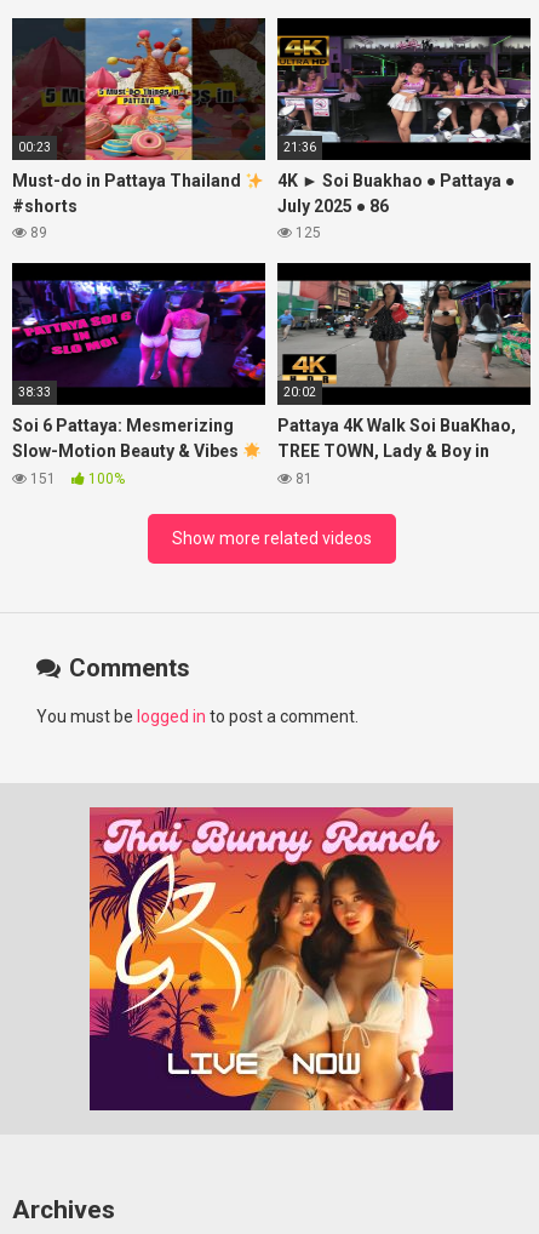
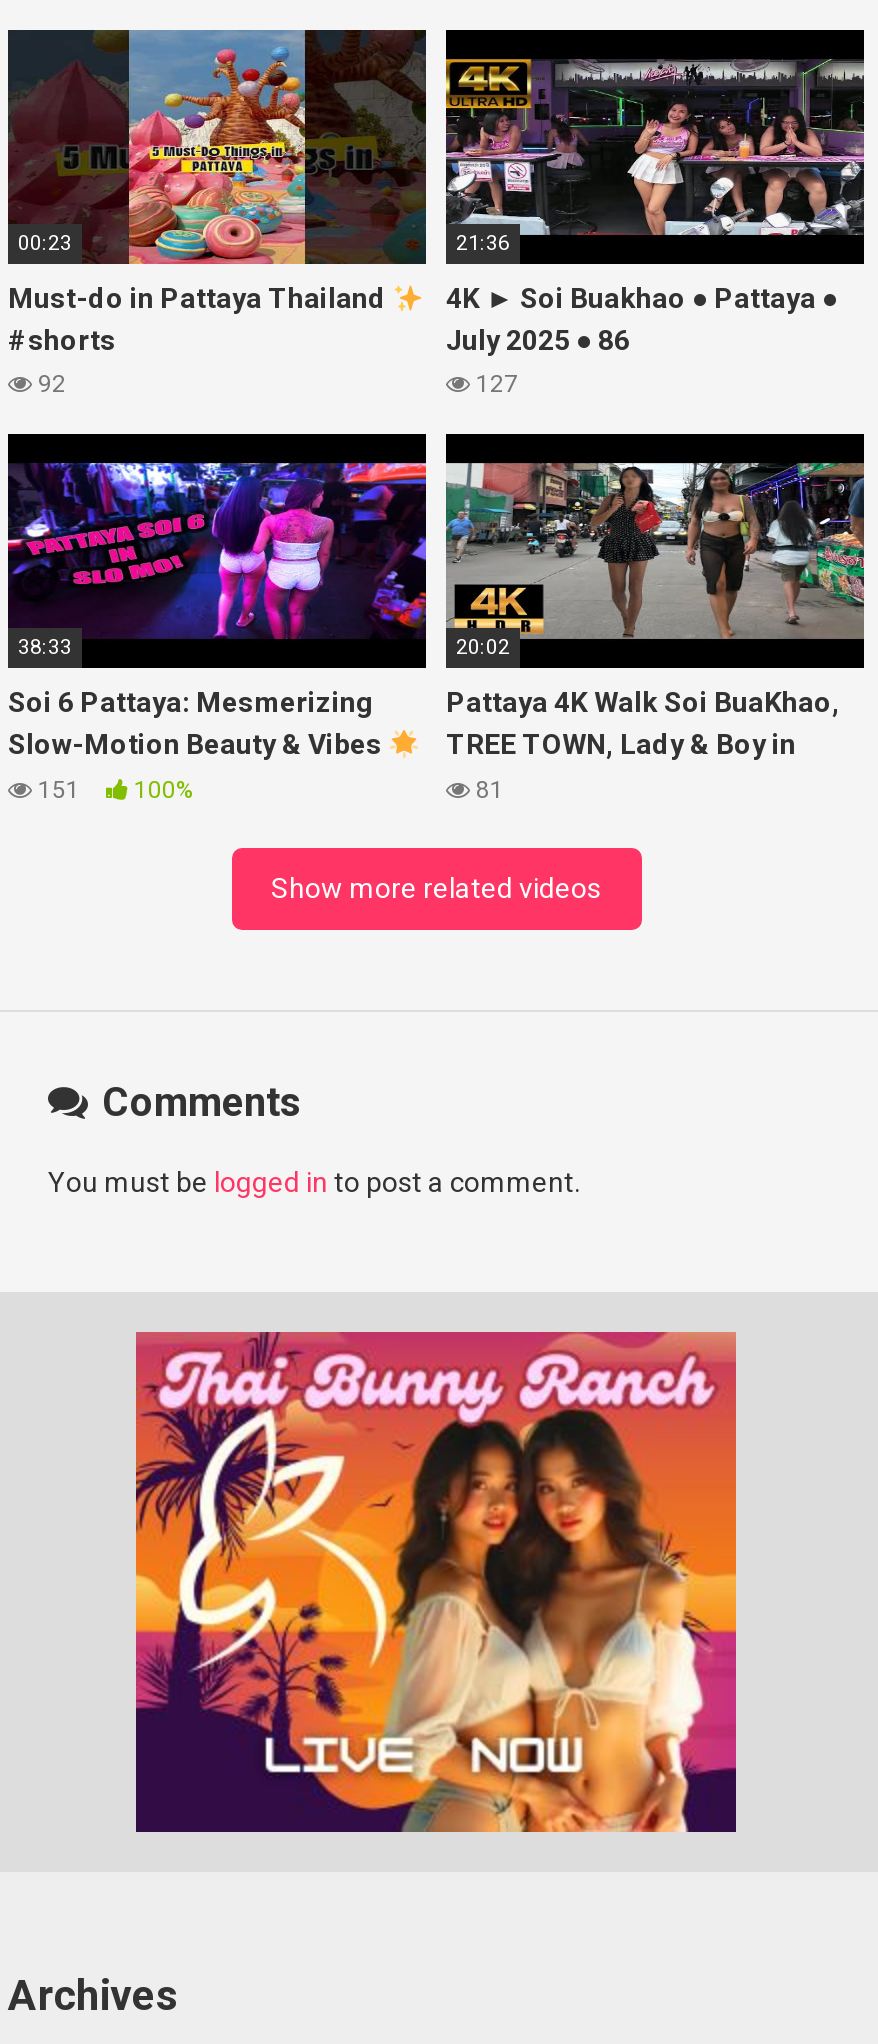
- 89
+ 92

- 125
+ 127
